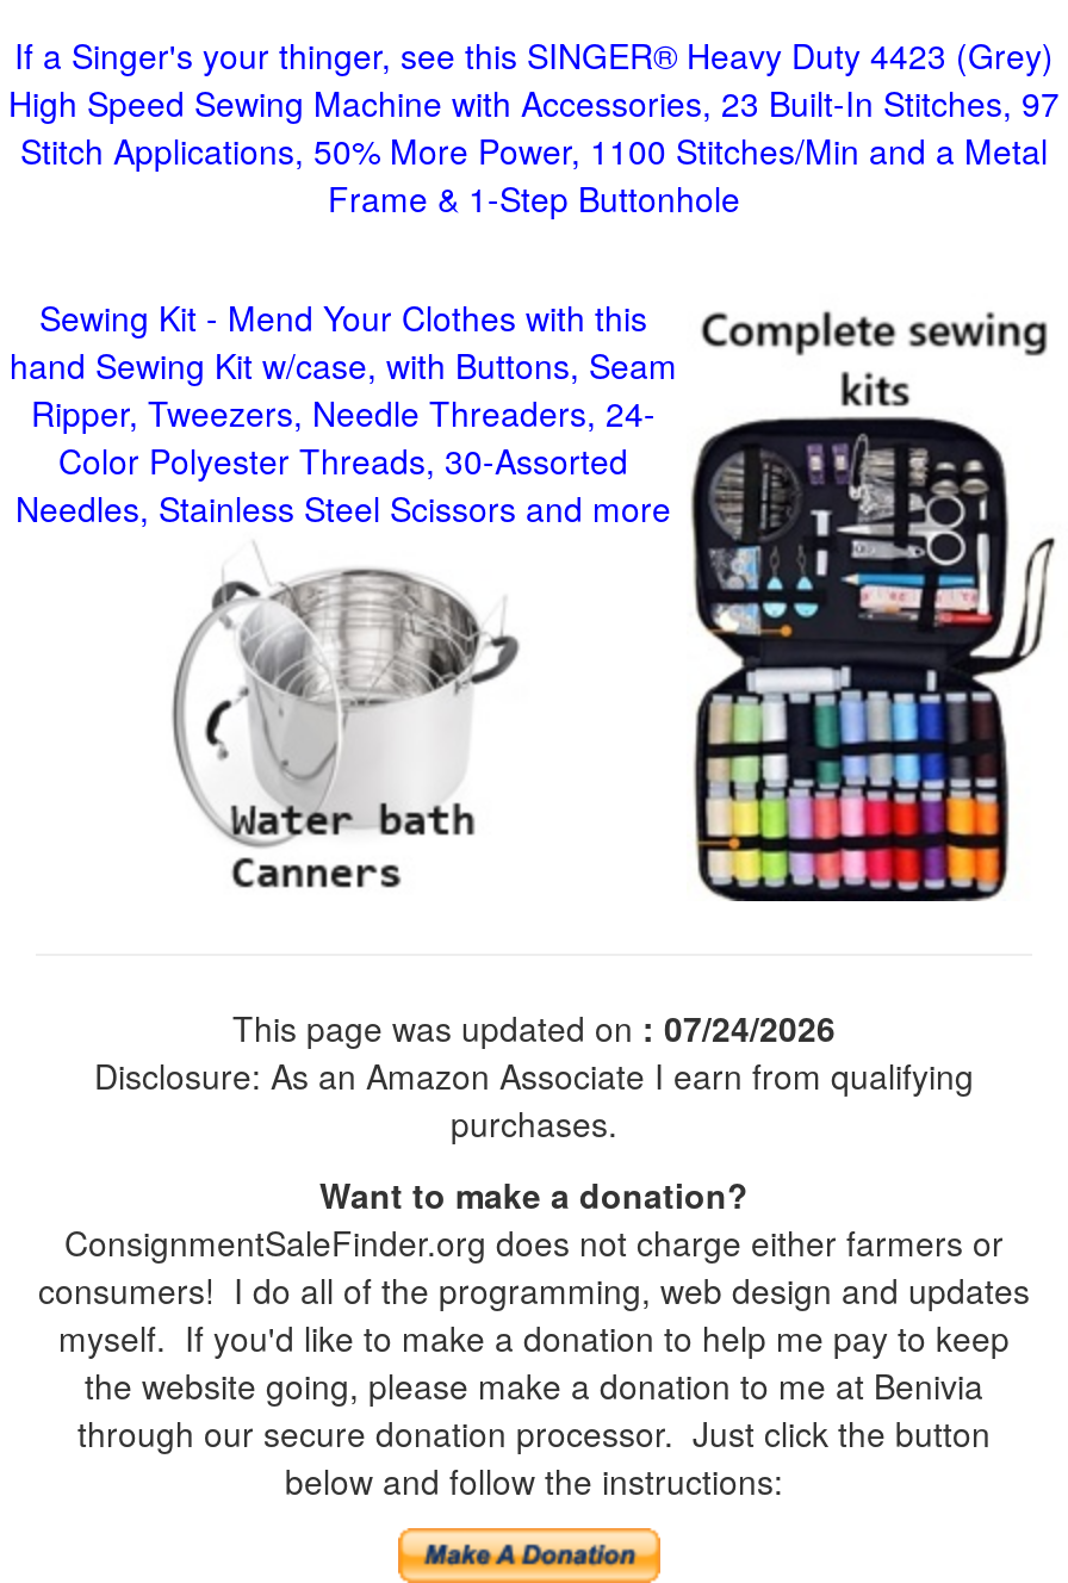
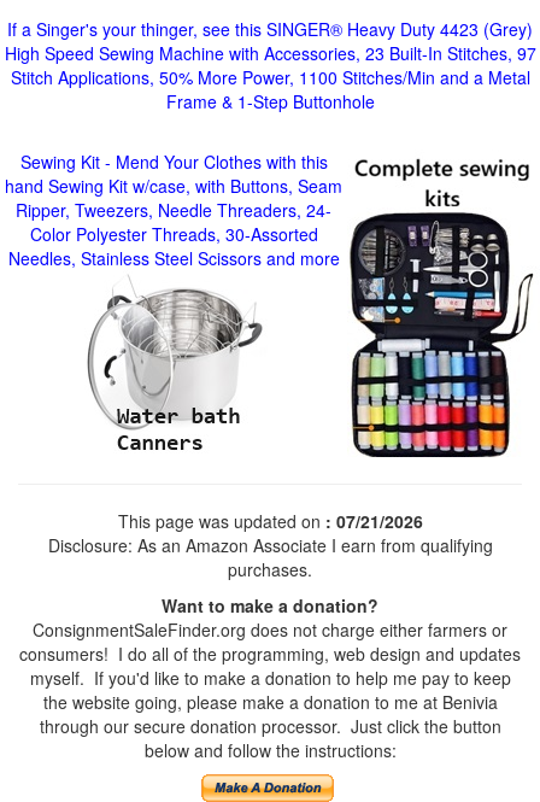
- This page was updated on: 07/24/2026
+ This page was updated on: 07/21/2026
